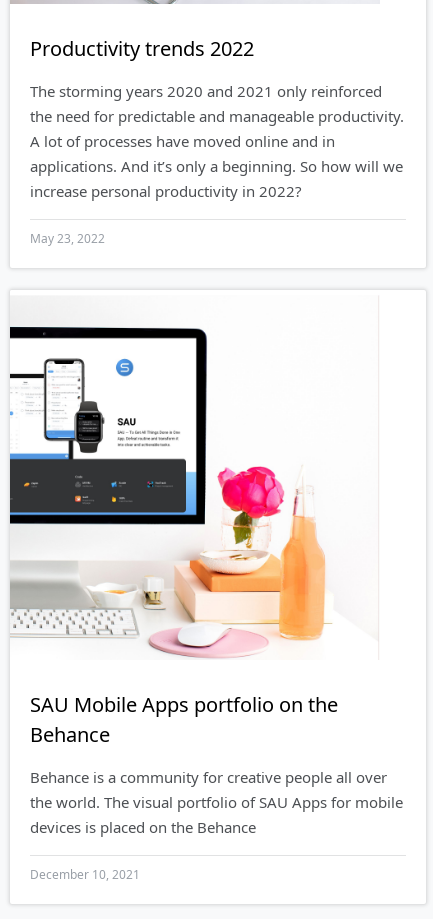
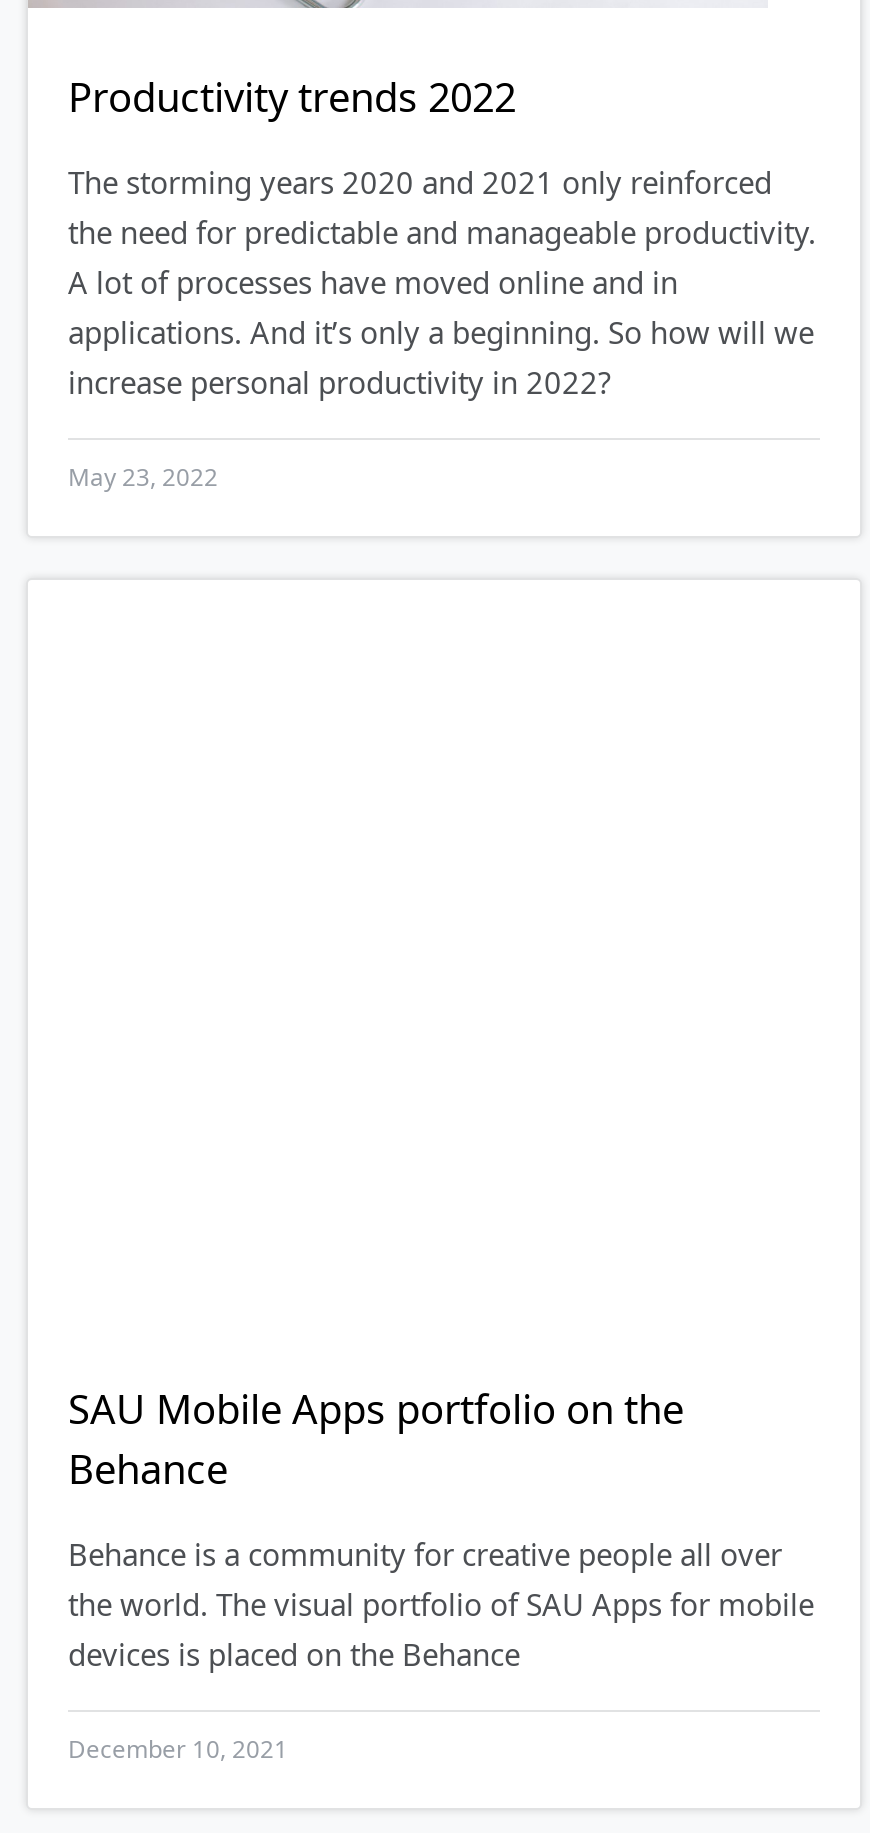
- [image]
